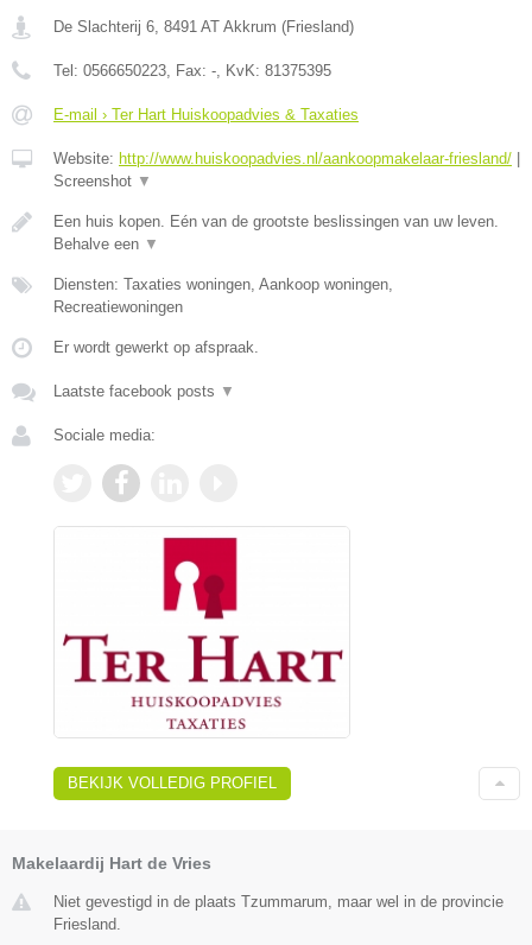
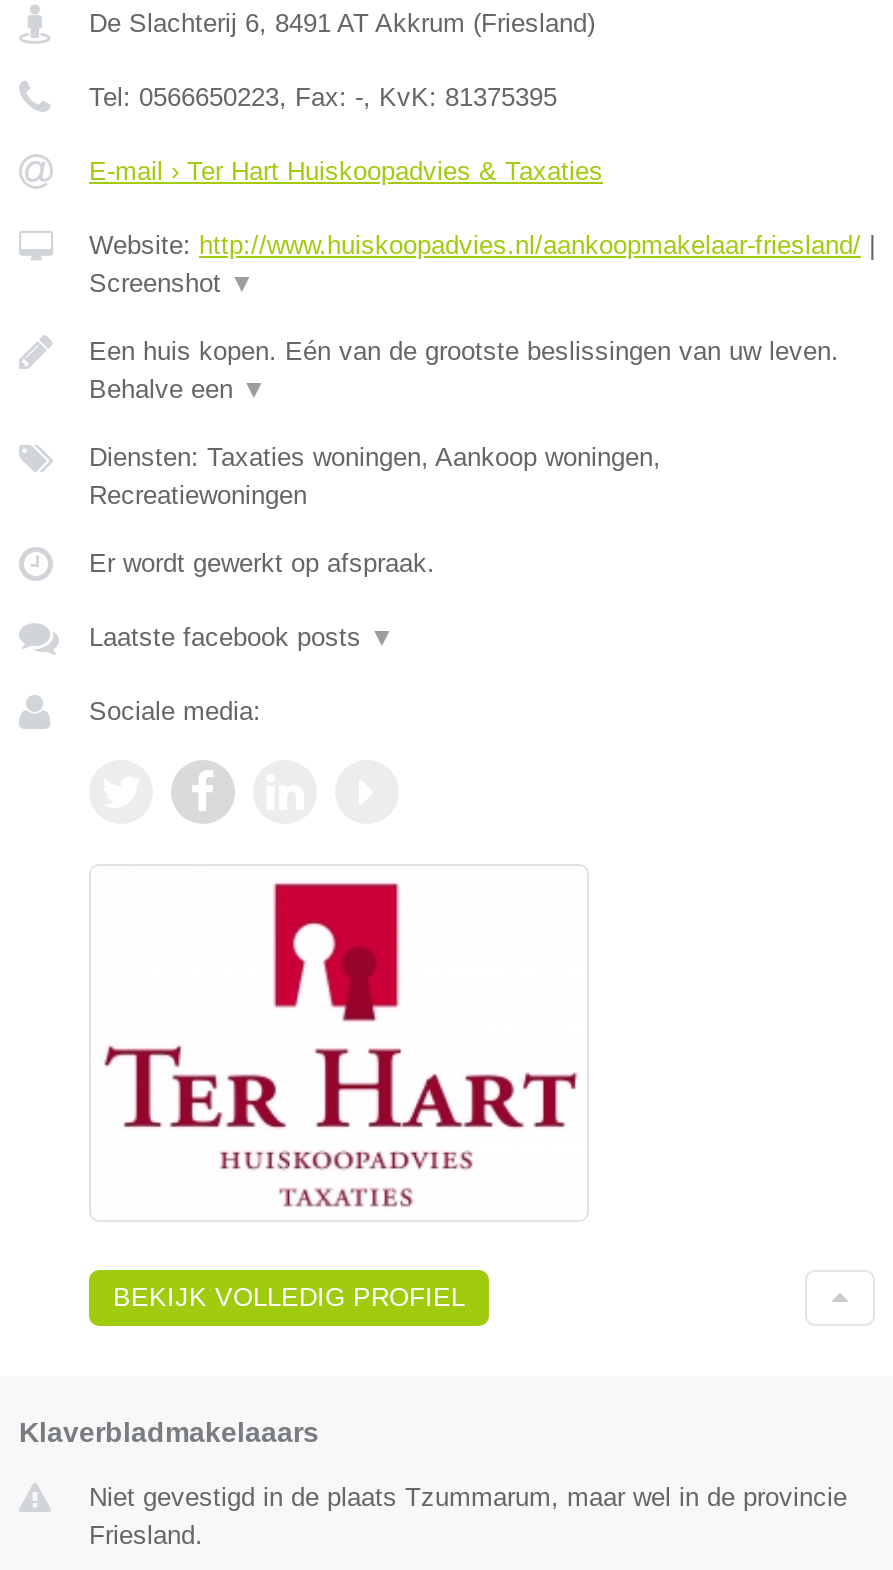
- Makelaardij Hart de Vries
+ Klaverbladmakelaaars
